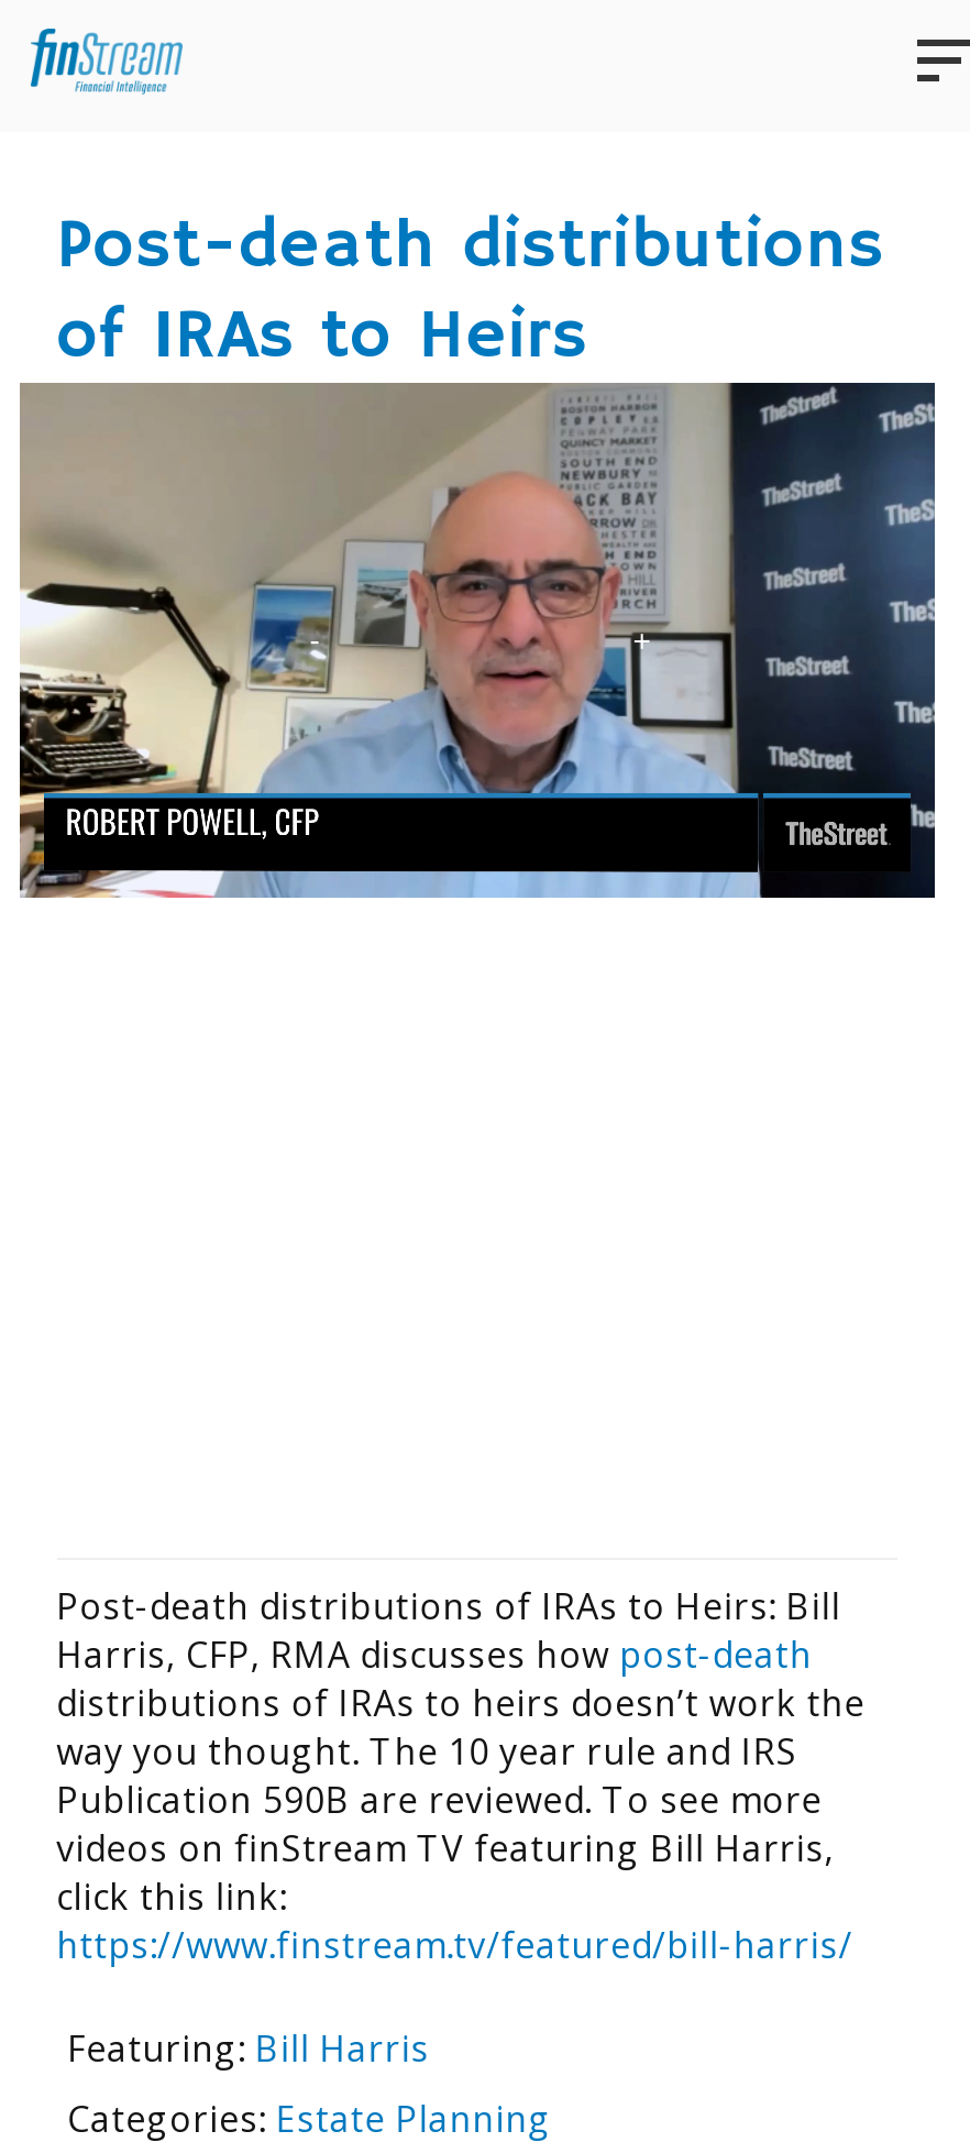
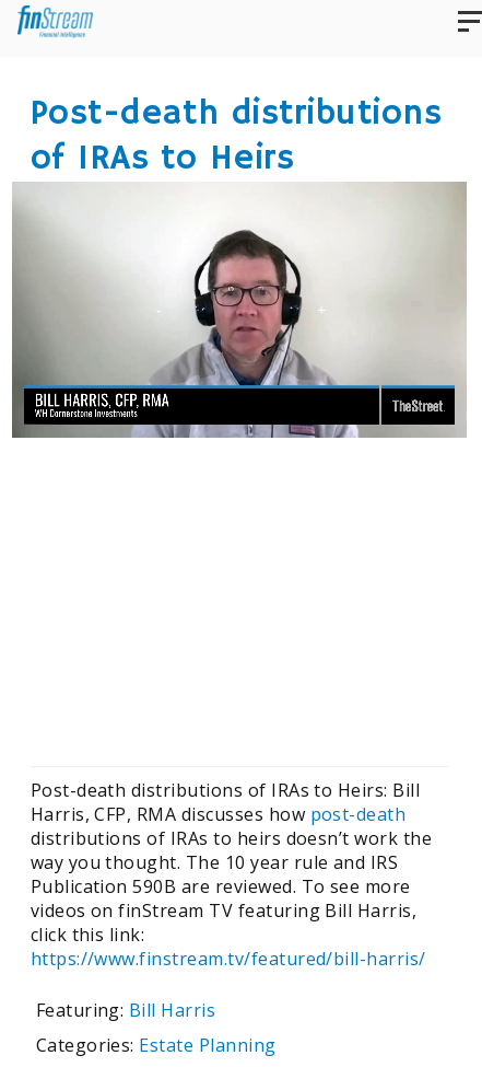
- [image]
+ [image]
